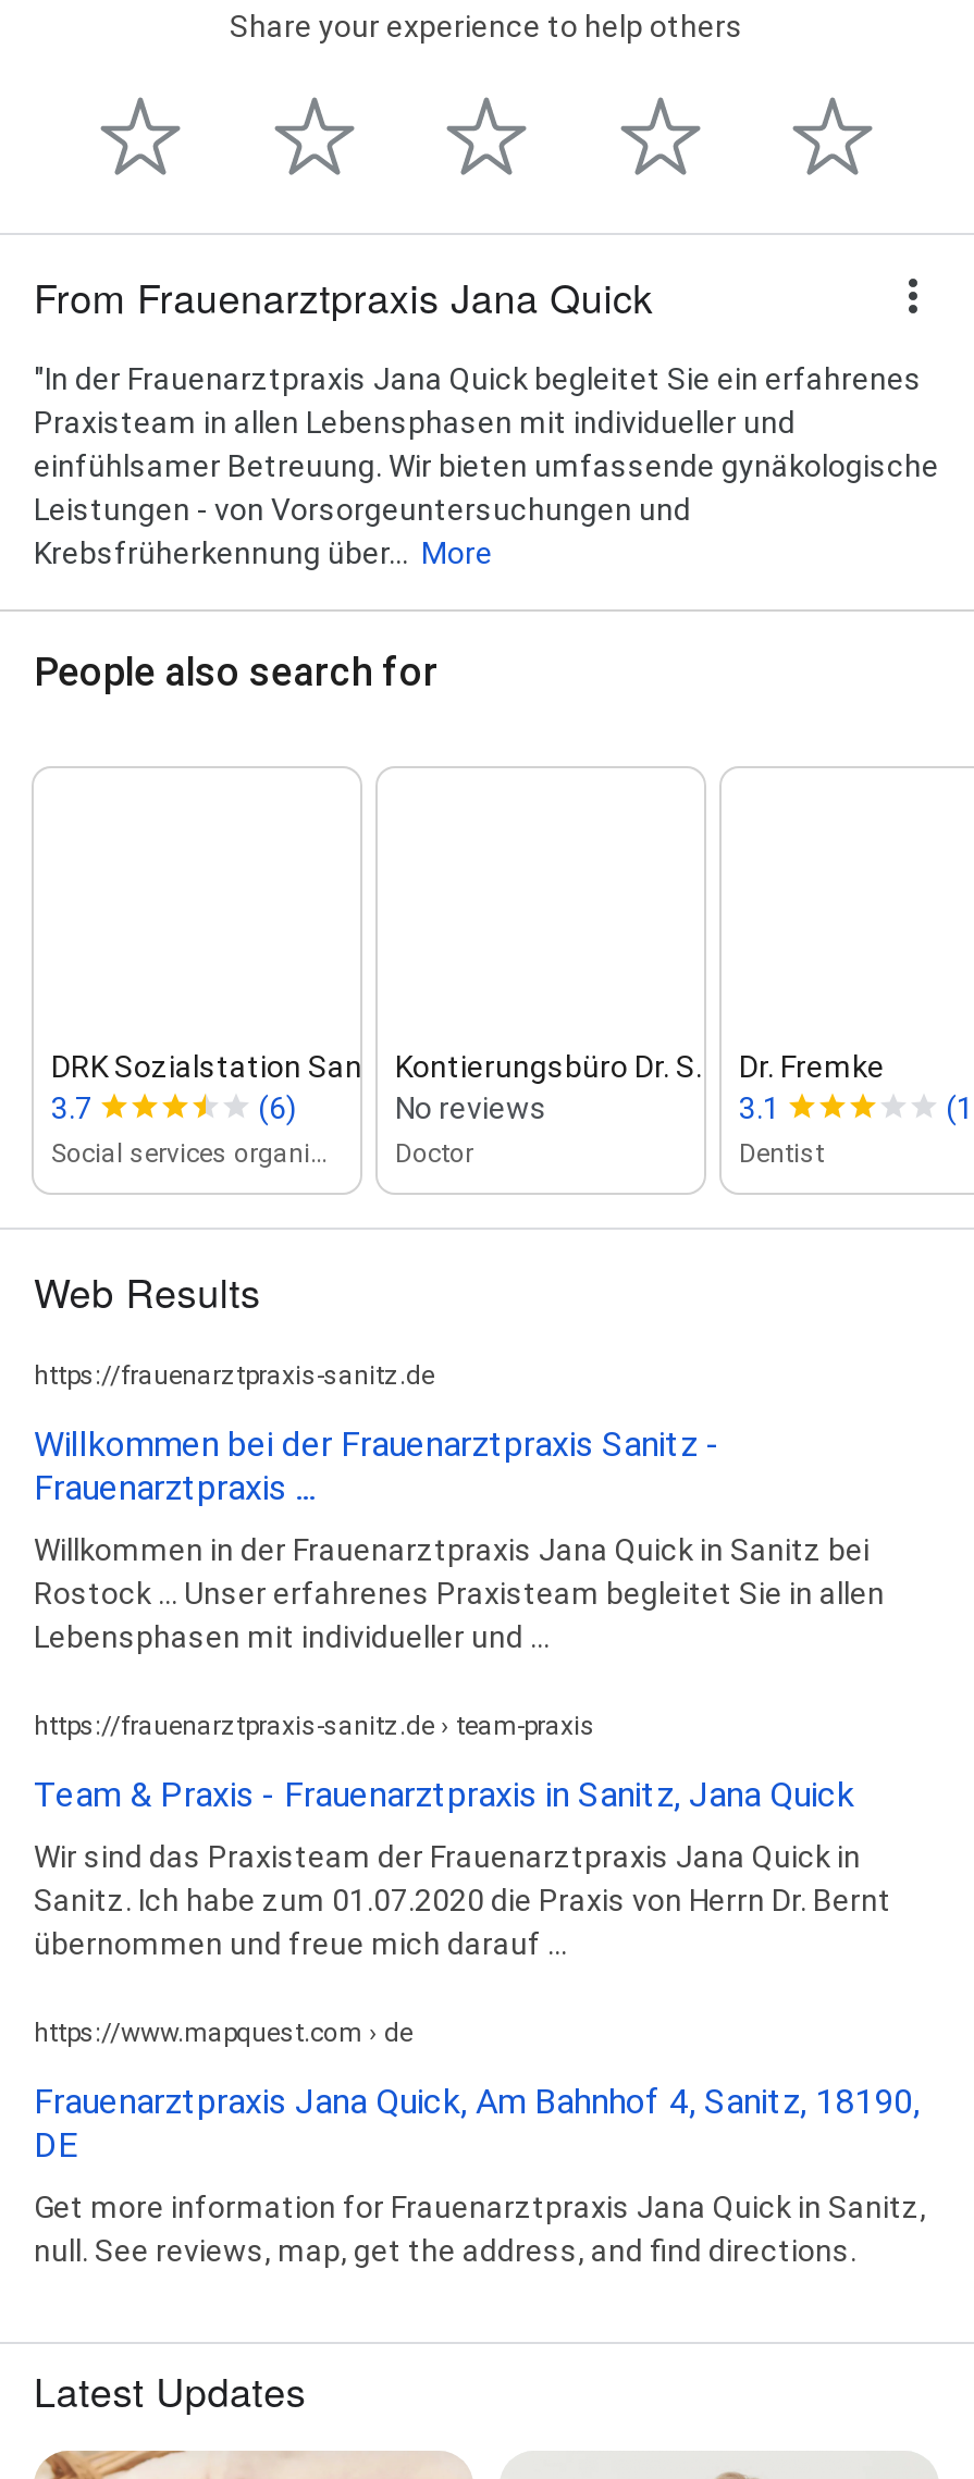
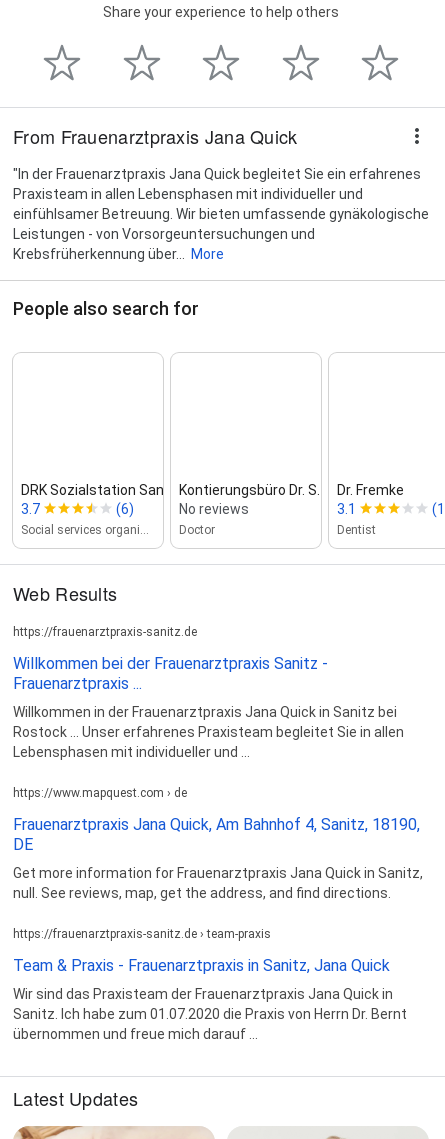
moved down: https://frauenarztpraxis-sanitz.de › team-praxis | Team & Praxis - Frauenarztpraxis in Sanitz, Jana Quick | Wir sind das Praxisteam der Frauenarztpraxis Jana Quick in | Sanitz. Ich habe zum 01.07.2020 die Praxis von Herrn Dr. Bernt | übernommen und freue mich darauf ...

moved up: https://www.mapquest.com › de | Frauenarztpraxis Jana Quick, Am Bahnhof 4, Sanitz, 18190, | DE | Get more information for Frauenarztpraxis Jana Quick in Sanitz, | null. See reviews, map, get the address, and find directions.
